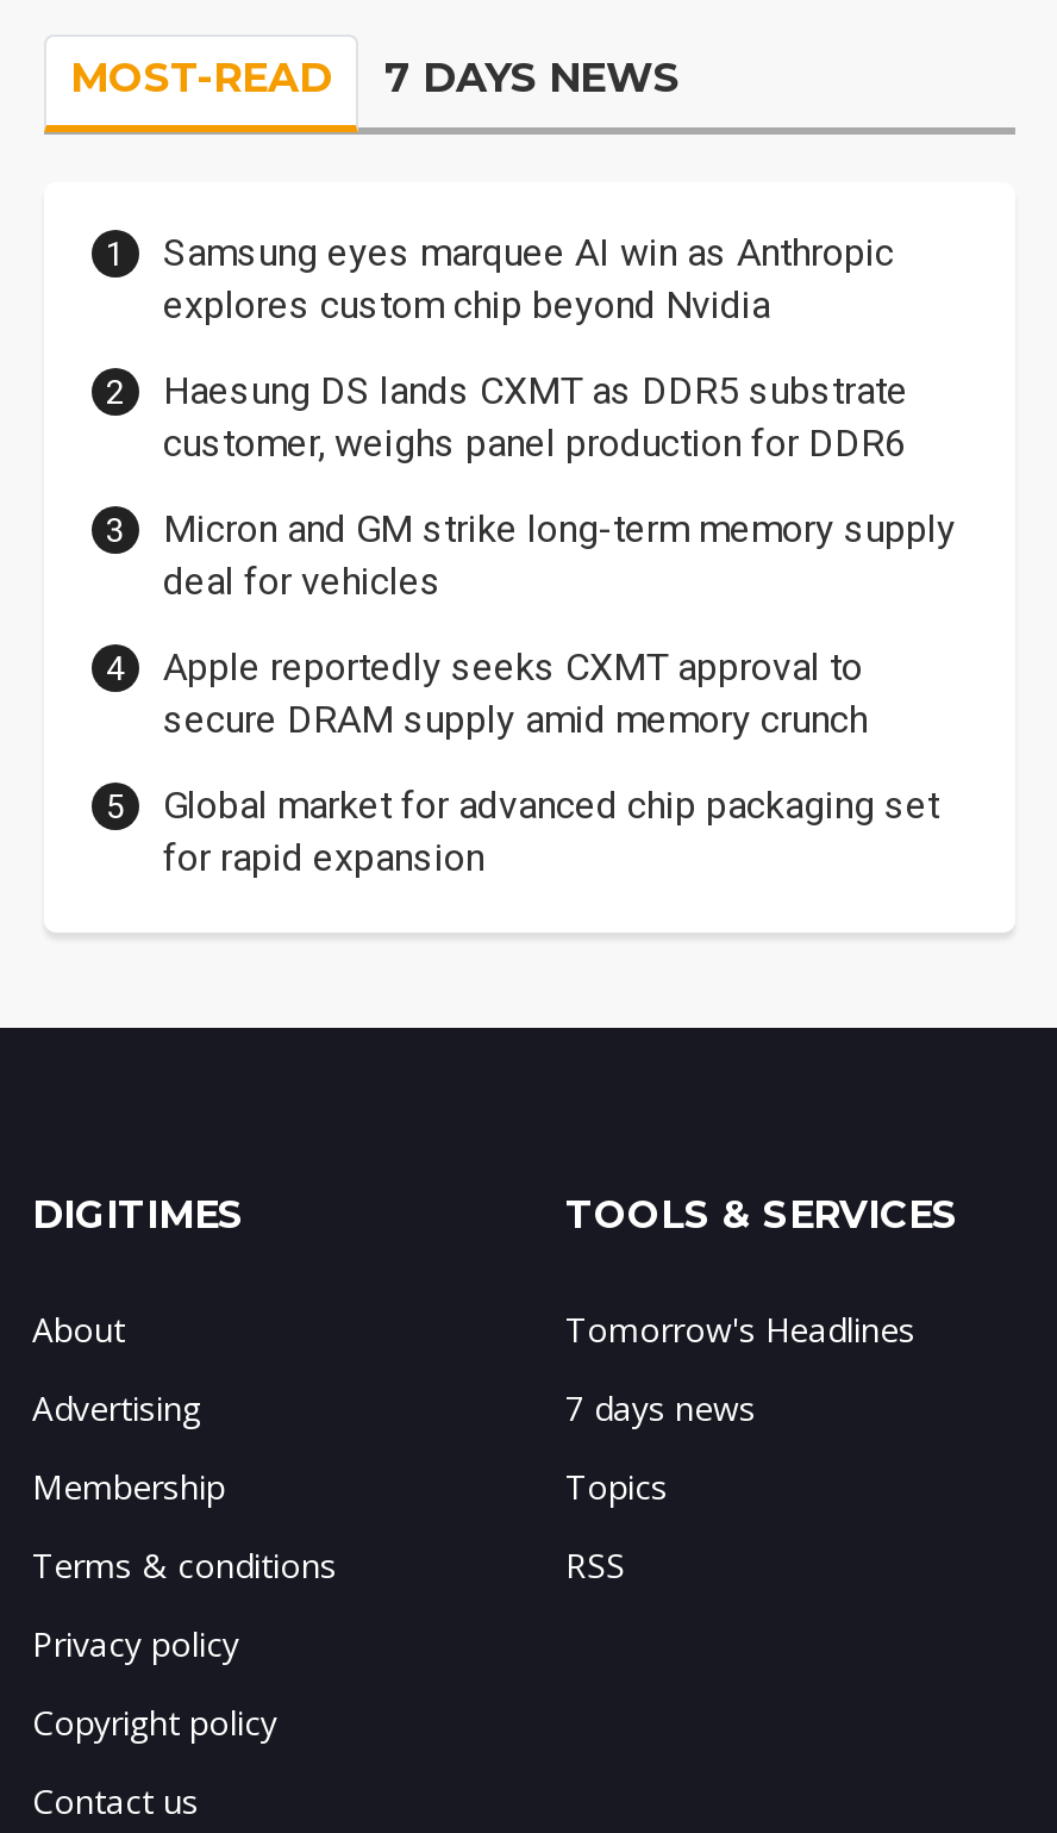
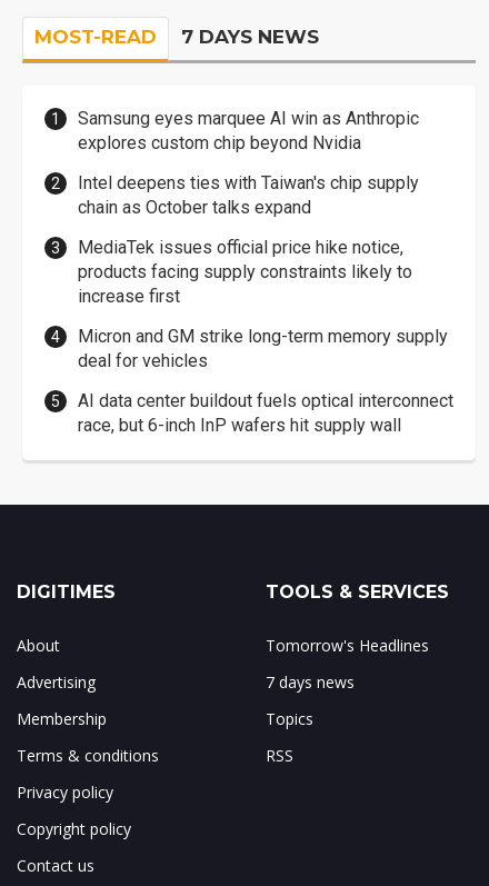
- Haesung DS lands CXMT as DDR5 substrate
- customer, weighs panel production for DDR6
+ Intel deepens ties with Taiwan's chip supply
+ chain as October talks expand
+ MediaTek issues official price hike notice,
+ products facing supply constraints likely to
+ increase first

moved down: Micron and GM strike long-term memory supply | deal for vehicles

- Apple reportedly seeks CXMT approval to
- secure DRAM supply amid memory crunch
- Global market for advanced chip packaging set
- for rapid expansion
+ AI data center buildout fuels optical interconnect
+ race, but 6-inch InP wafers hit supply wall
